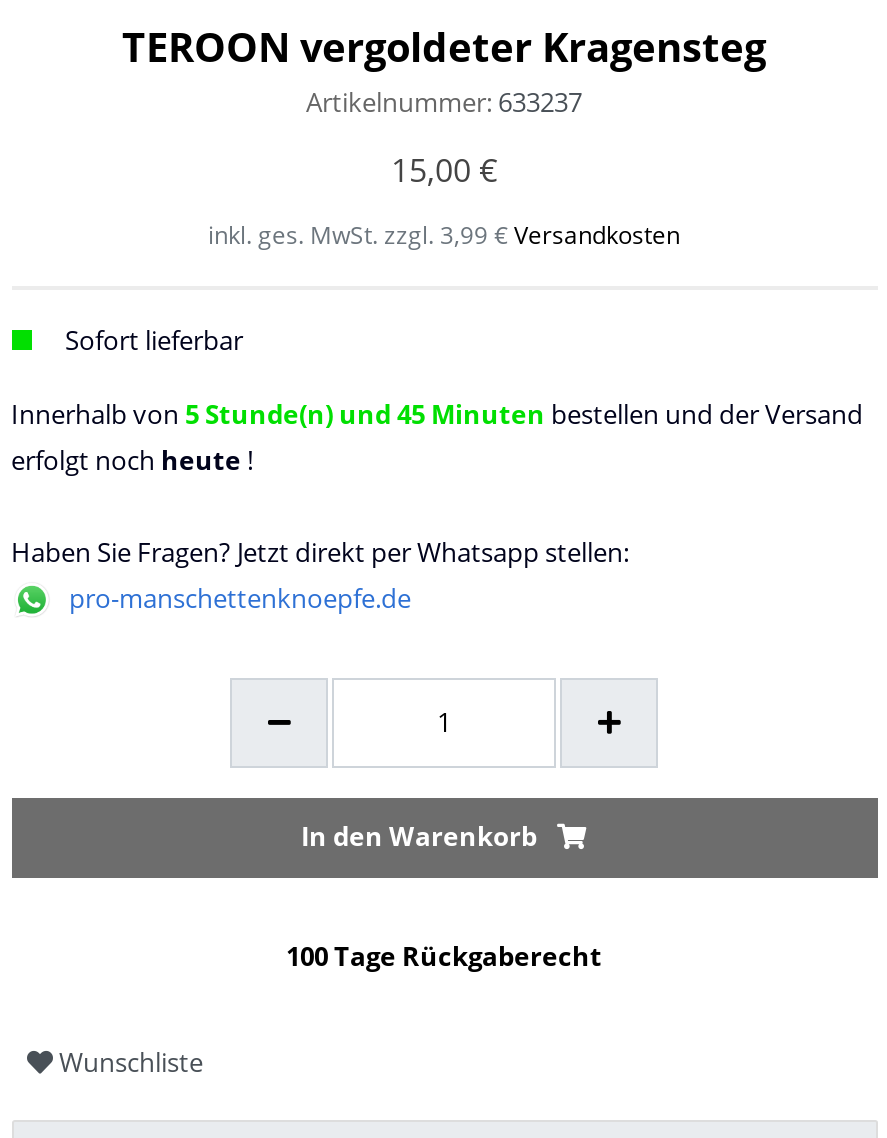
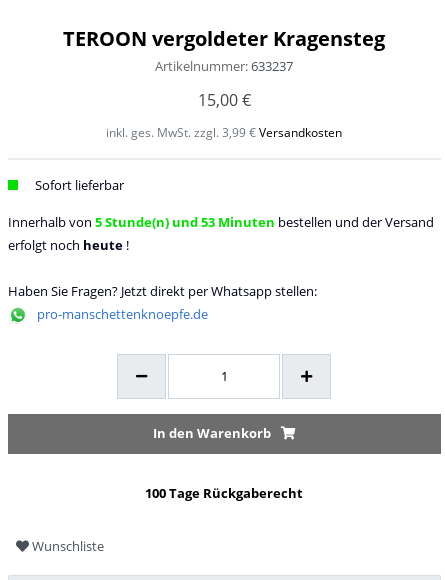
- Innerhalb von 5 Stunde(n) und 45 Minuten bestellen und der Versand
+ Innerhalb von 5 Stunde(n) und 53 Minuten bestellen und der Versand
